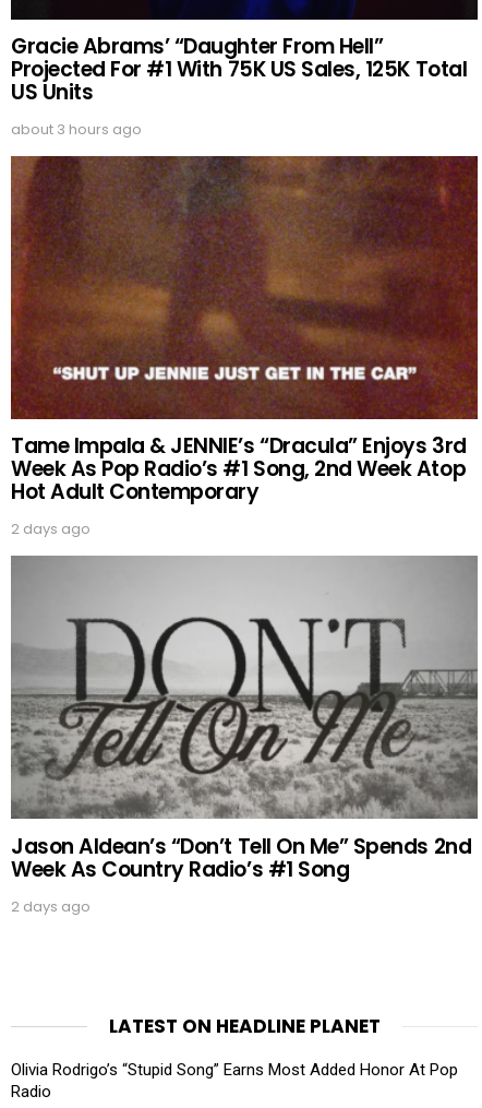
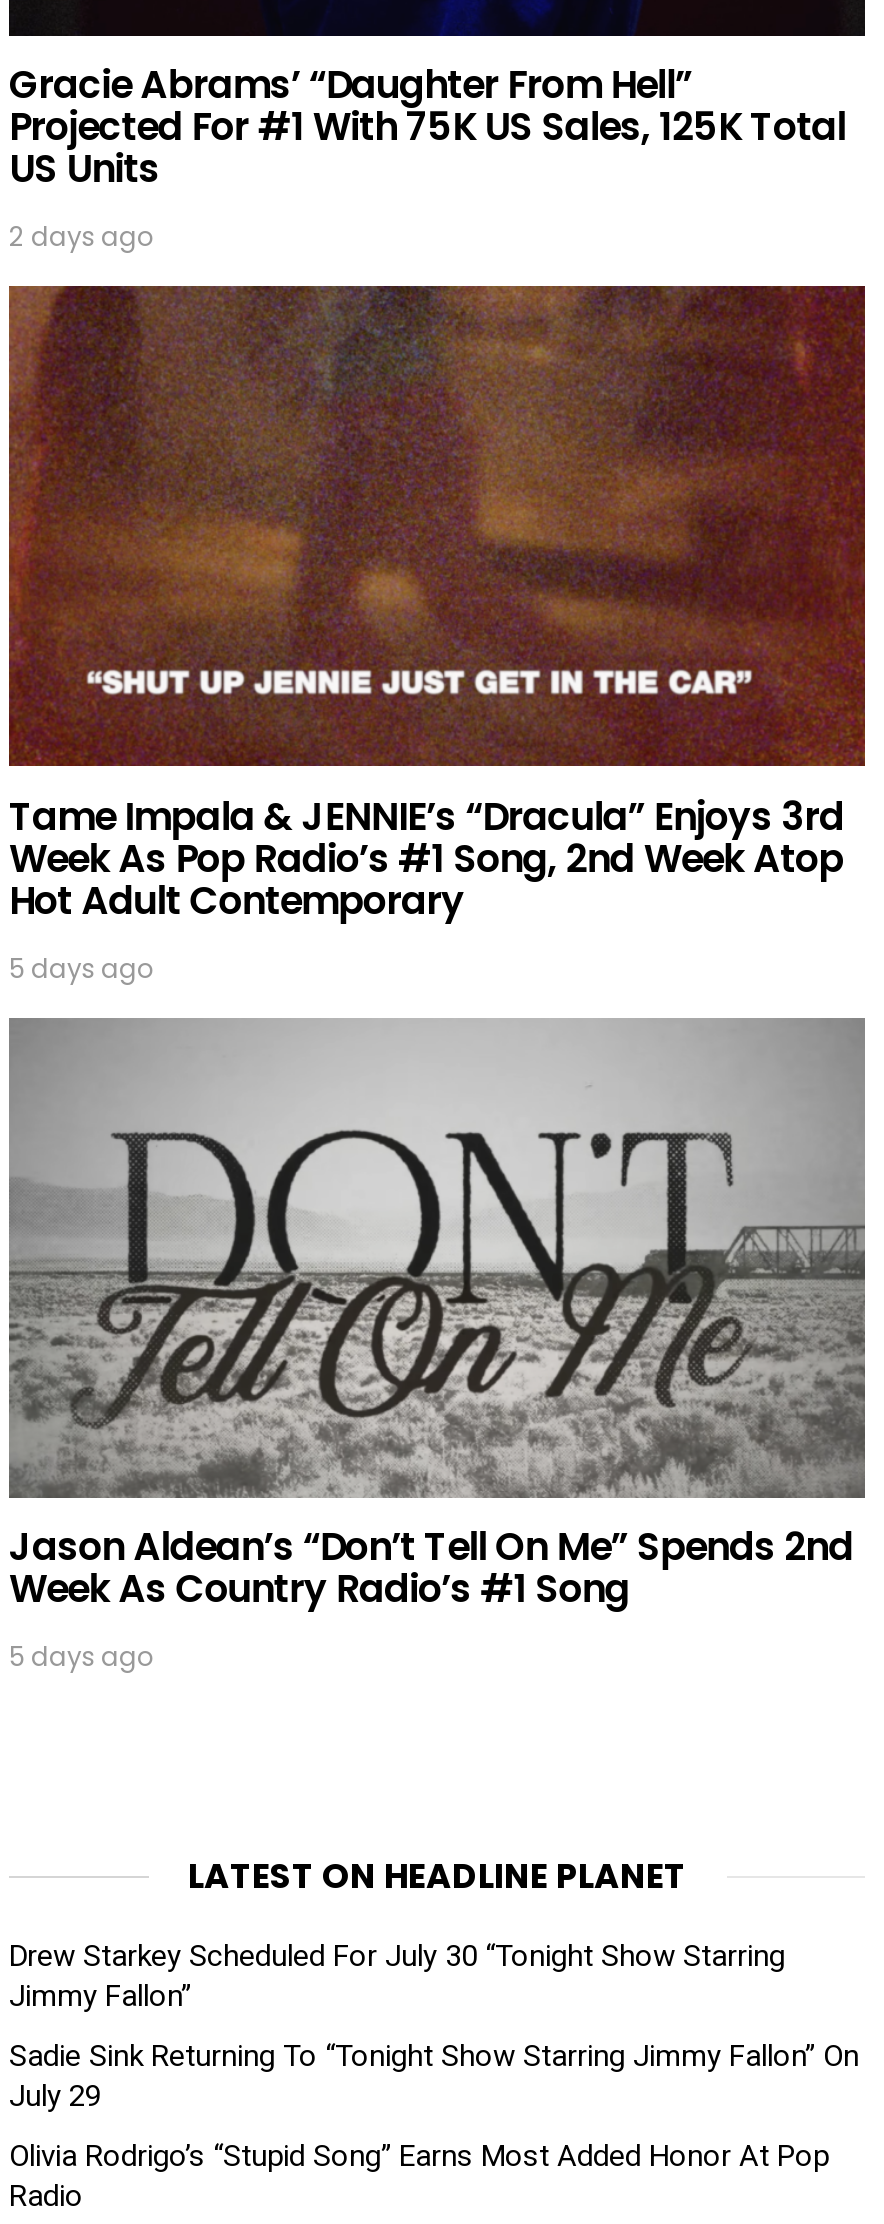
- about 3 hours ago
+ 2 days ago

- 2 days ago
+ 5 days ago

- 2 days ago
+ 5 days ago

+ Drew Starkey Scheduled For July 30 “Tonight Show Starring
+ Jimmy Fallon”
+ Sadie Sink Returning To “Tonight Show Starring Jimmy Fallon” On
+ July 29
